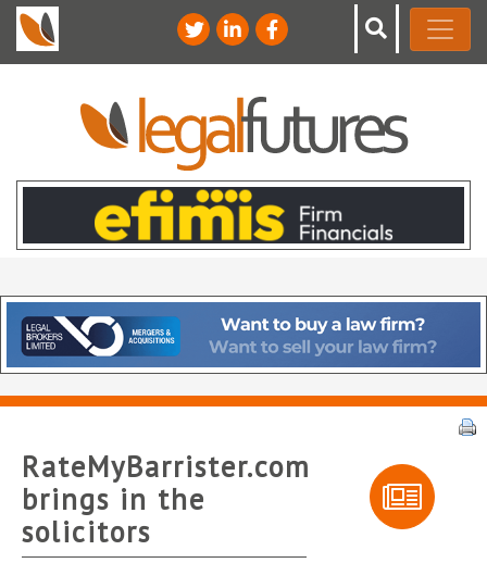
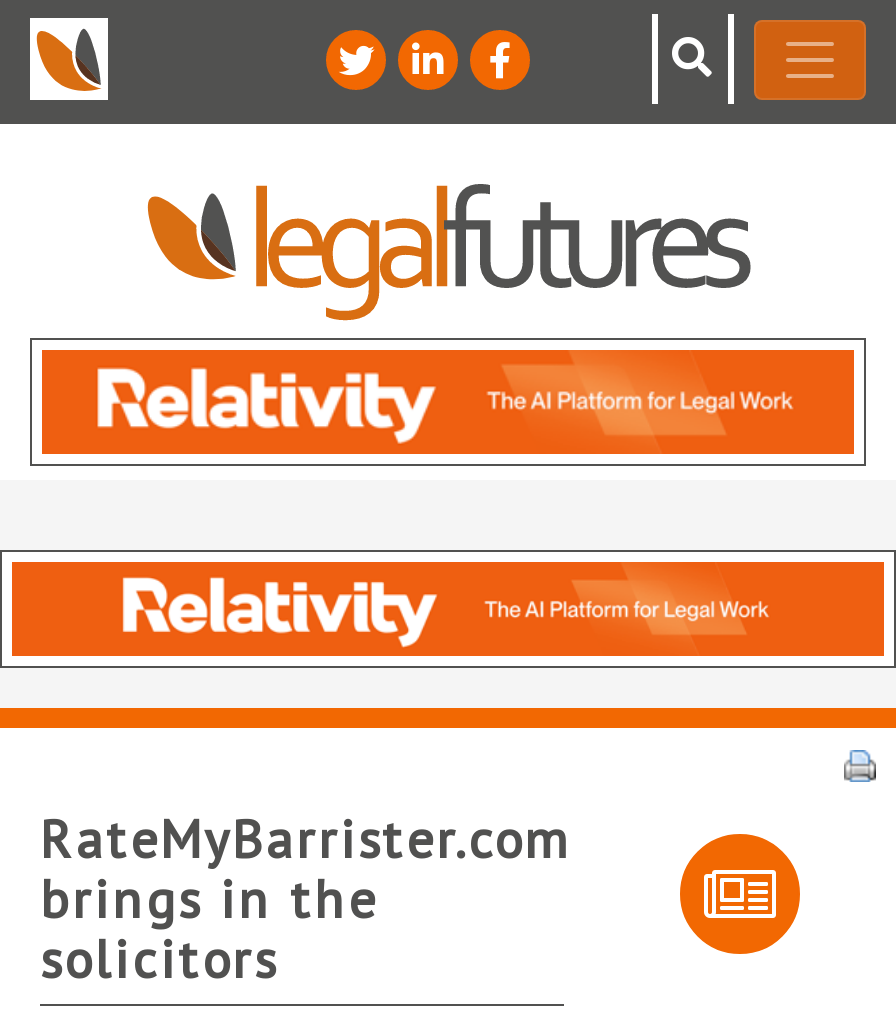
- [image]
+ [image]

- [image]
+ [image]
